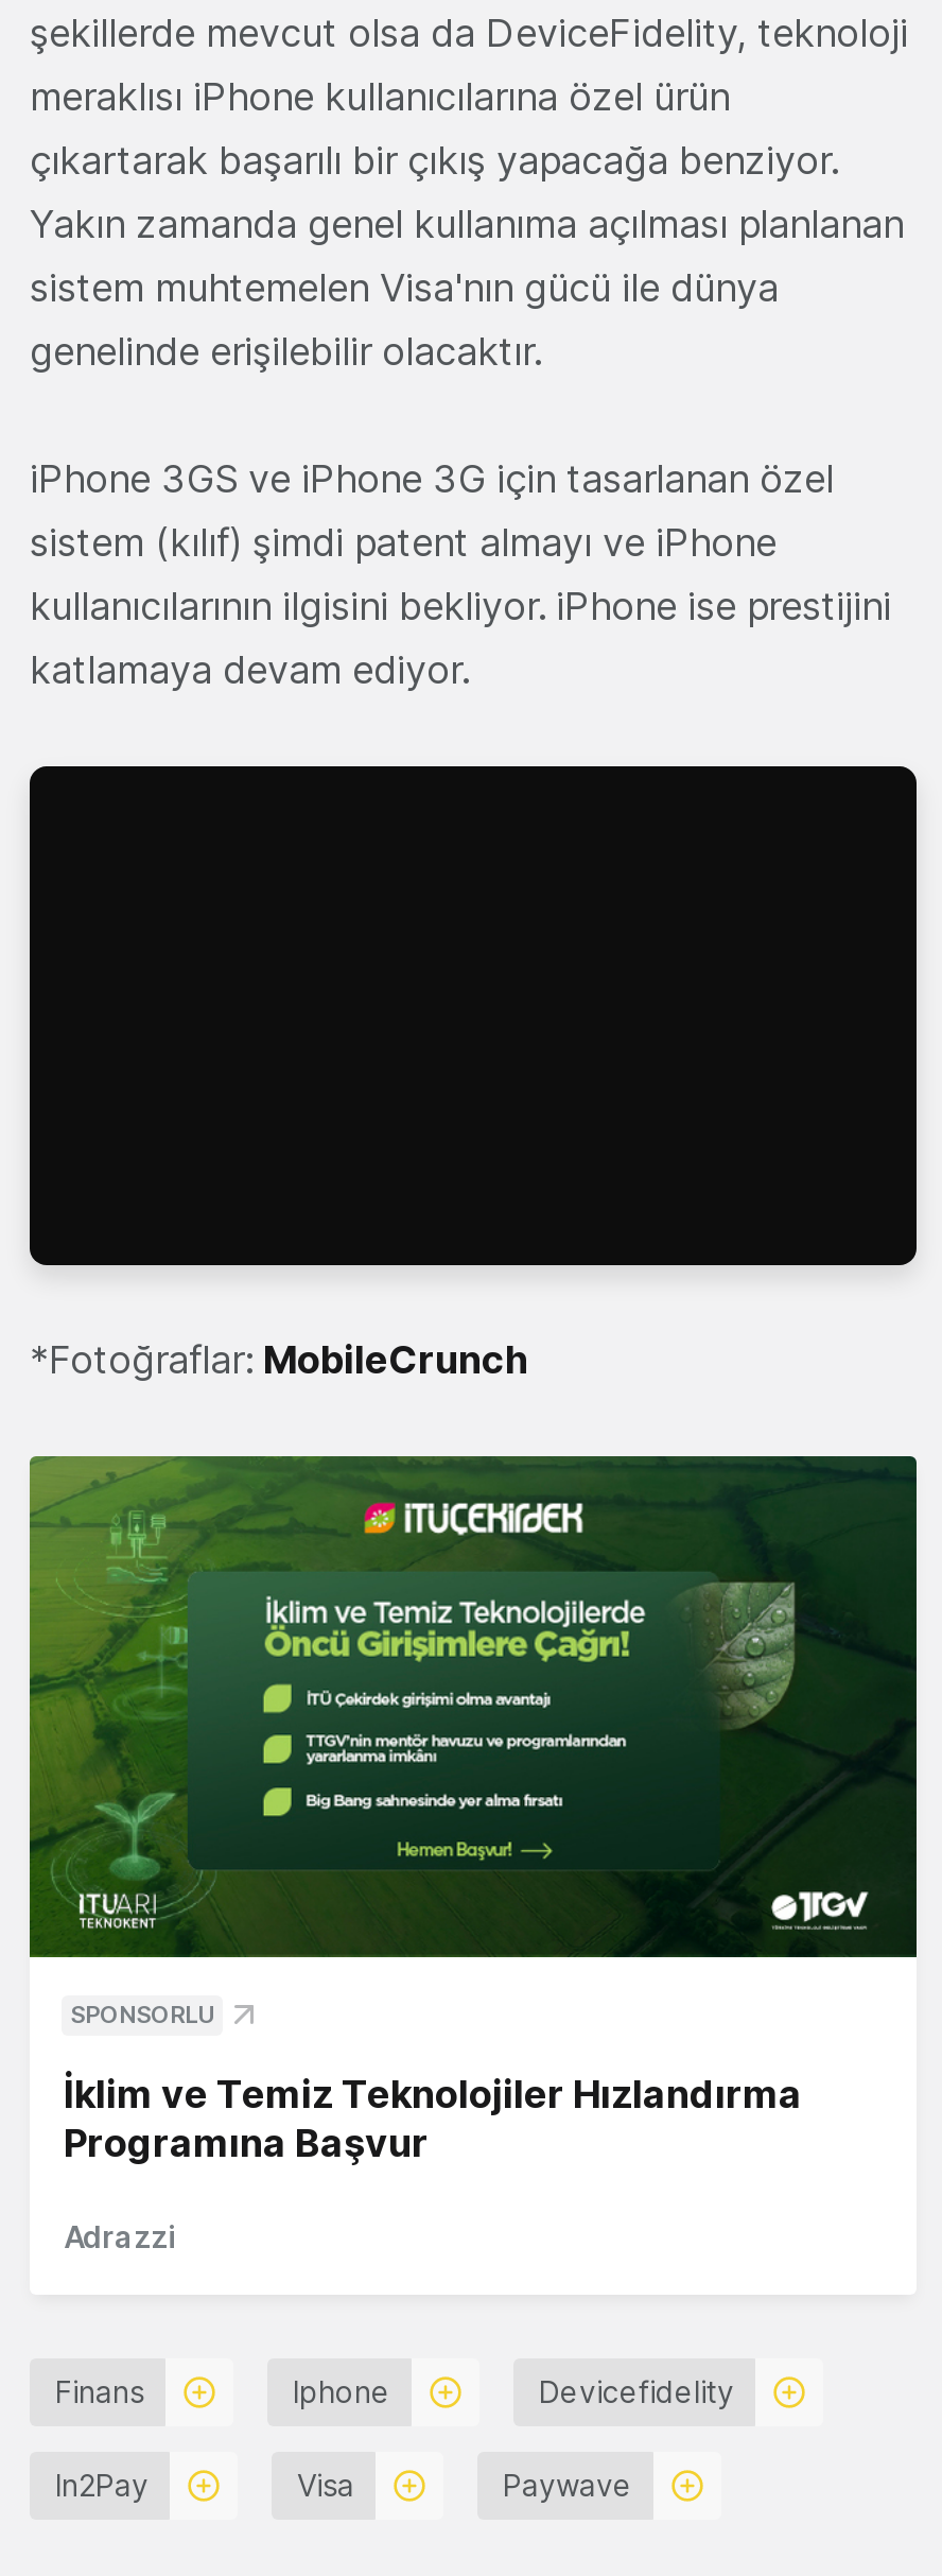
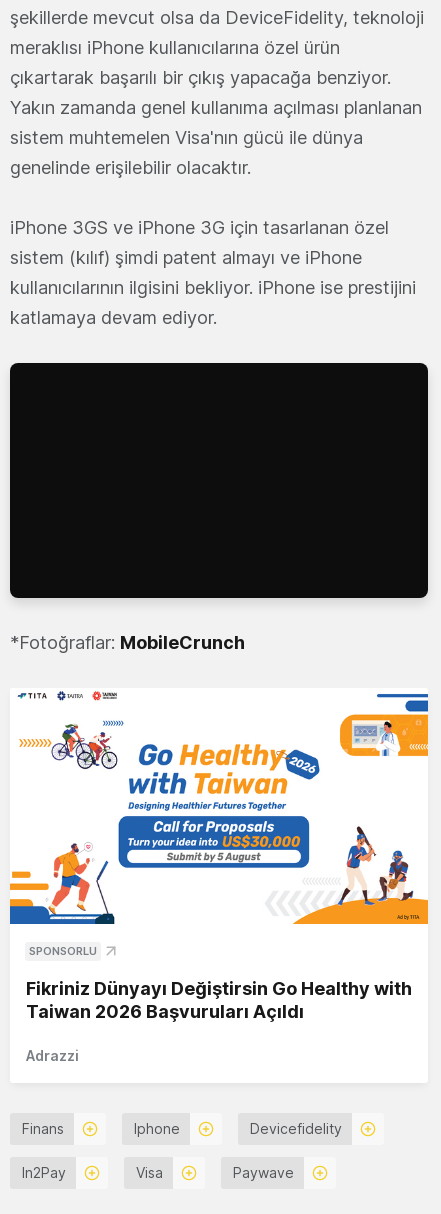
- [image]
+ [image]

- İklim ve Temiz Teknolojiler Hızlandırma
- Programına Başvur
+ Fikriniz Dünyayı Değiştirsin Go Healthy with
+ Taiwan 2026 Başvuruları Açıldı
